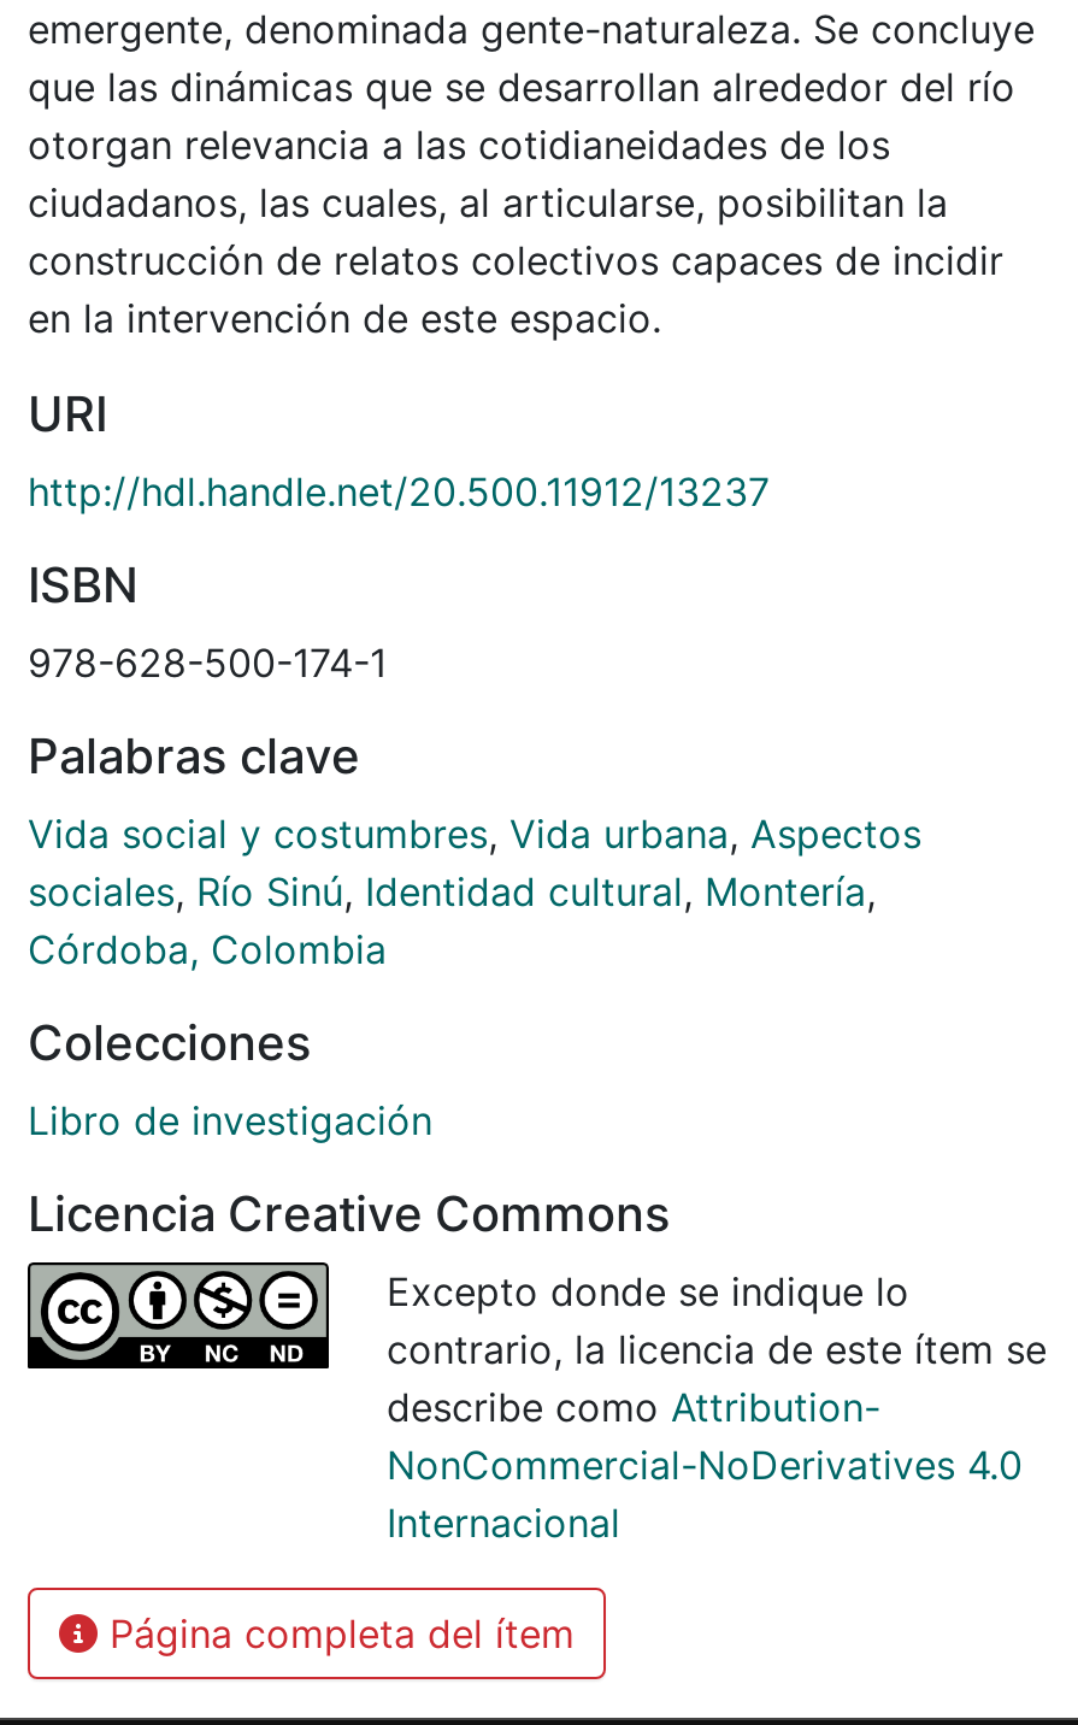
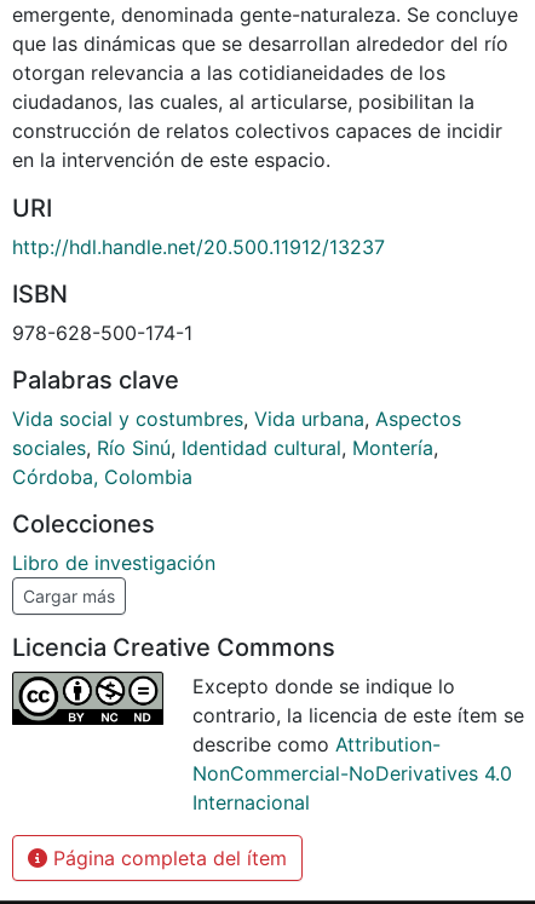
+ Cargar más
